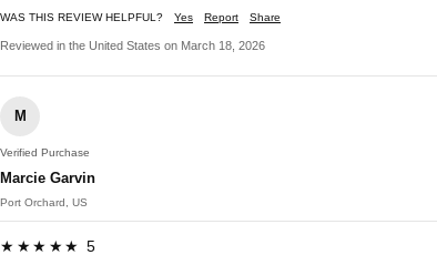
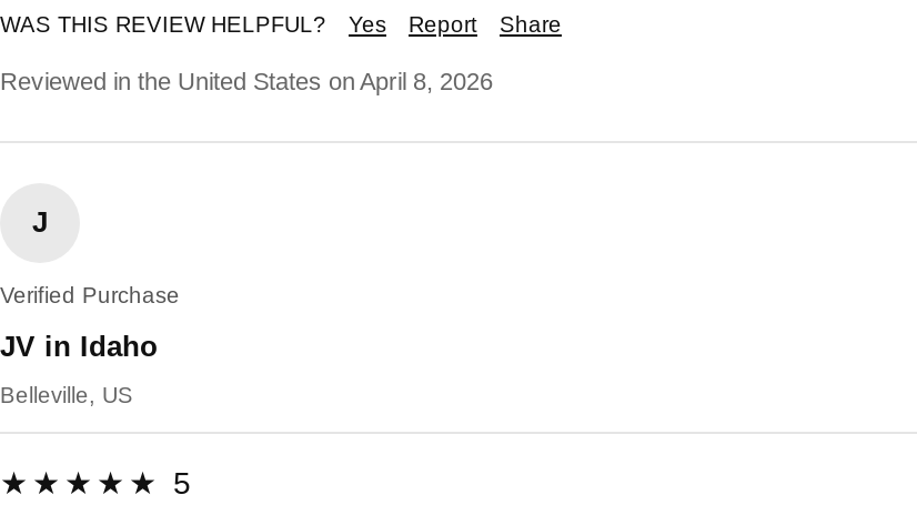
- Reviewed in the United States on March 18, 2026
+ Reviewed in the United States on April 8, 2026

- M
+ J

- Marcie Garvin
+ JV in Idaho

- Port Orchard, US
+ Belleville, US
